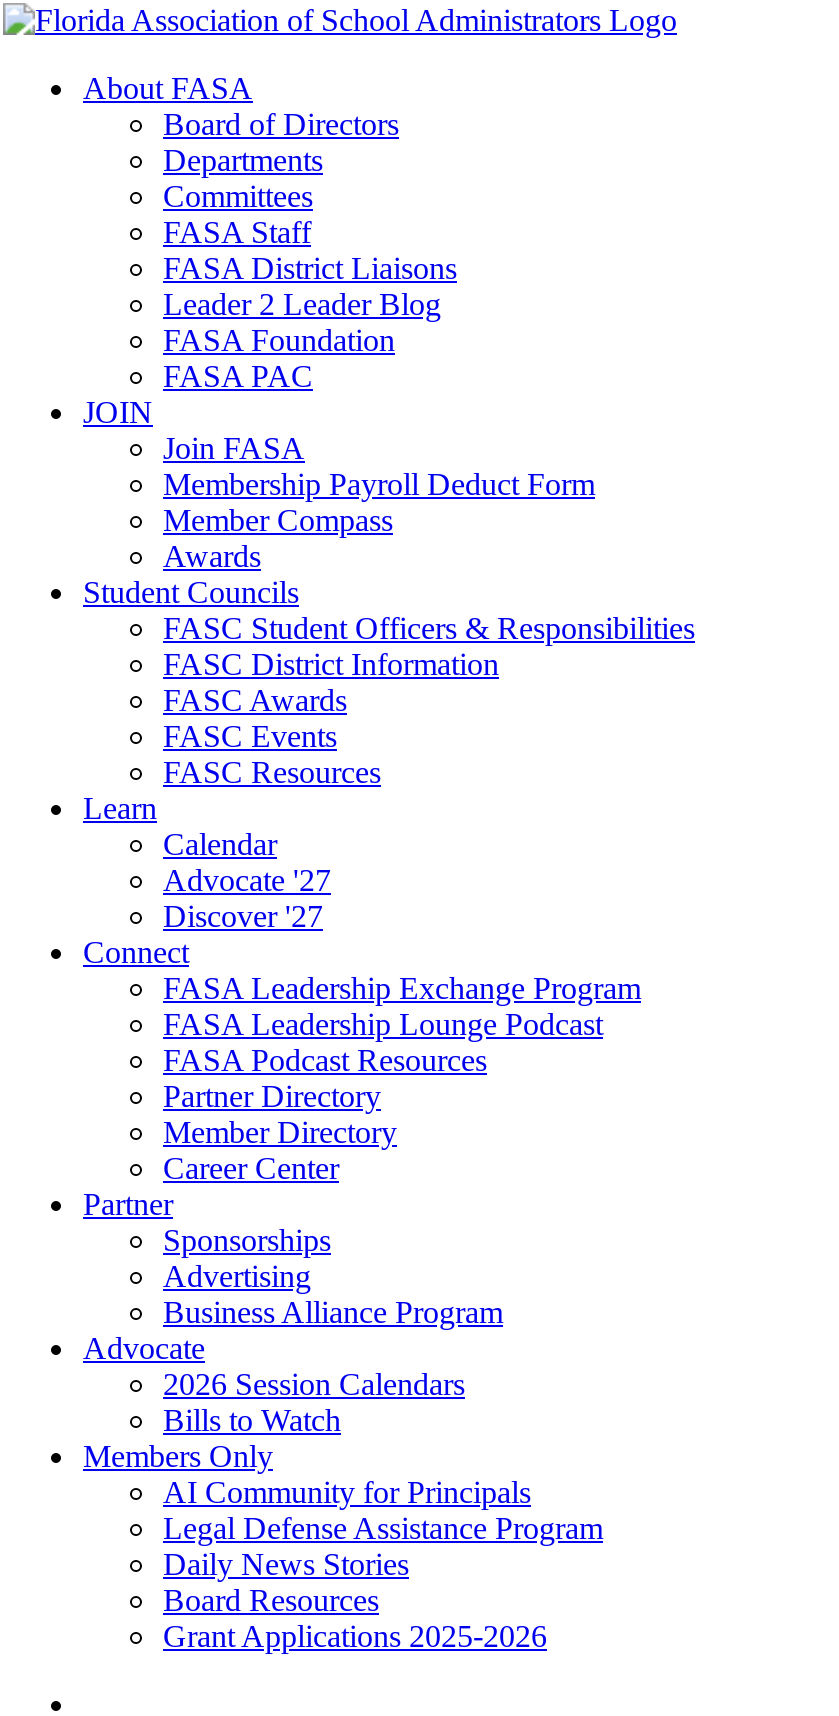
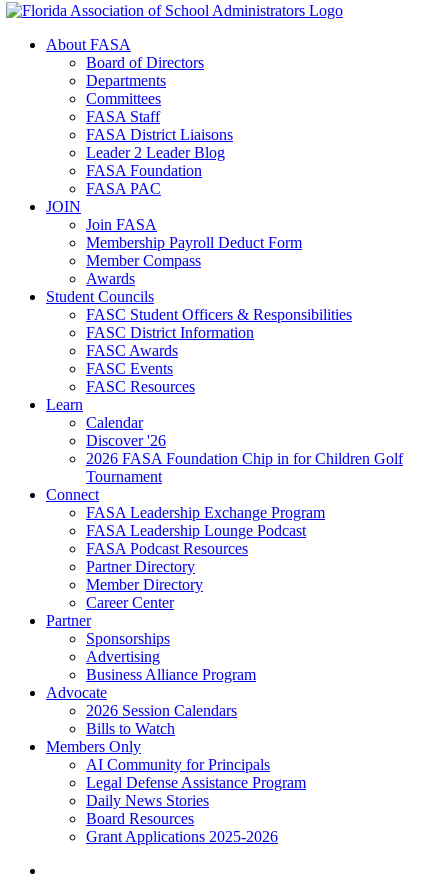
- Advocate '27
- Discover '27
+ Discover '26
+ 2026 FASA Foundation Chip in for Children Golf
+ Tournament
